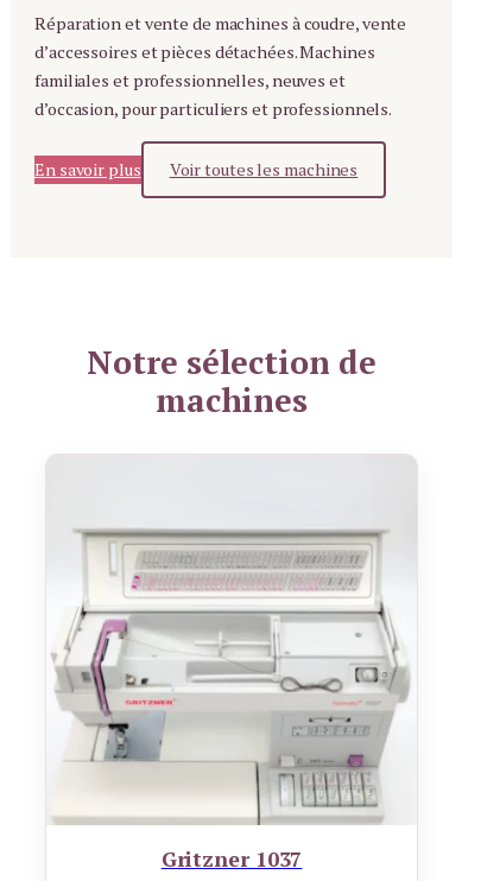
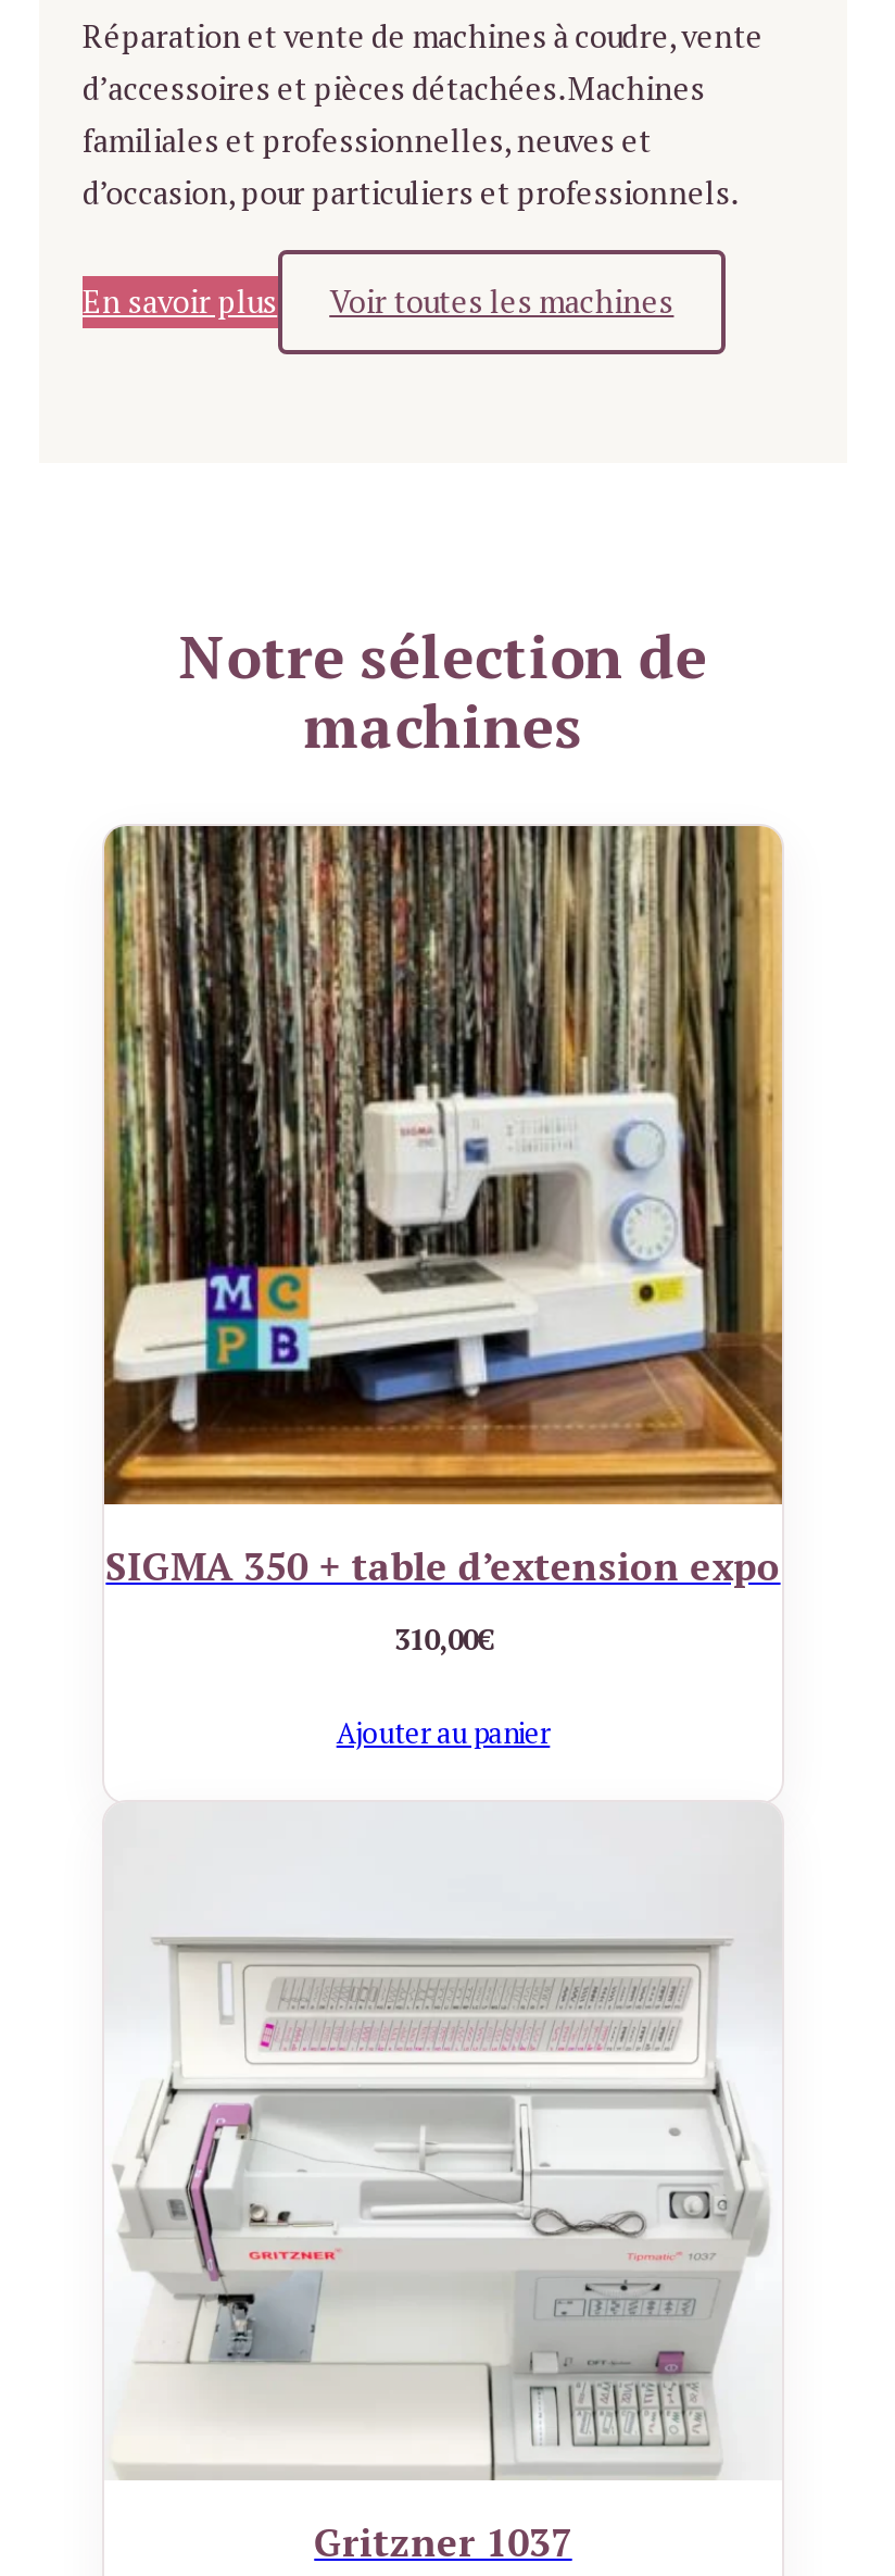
+ [image]
+ SIGMA 350 + table d’extension expo
+ 310,00€
+ Ajouter au panier
